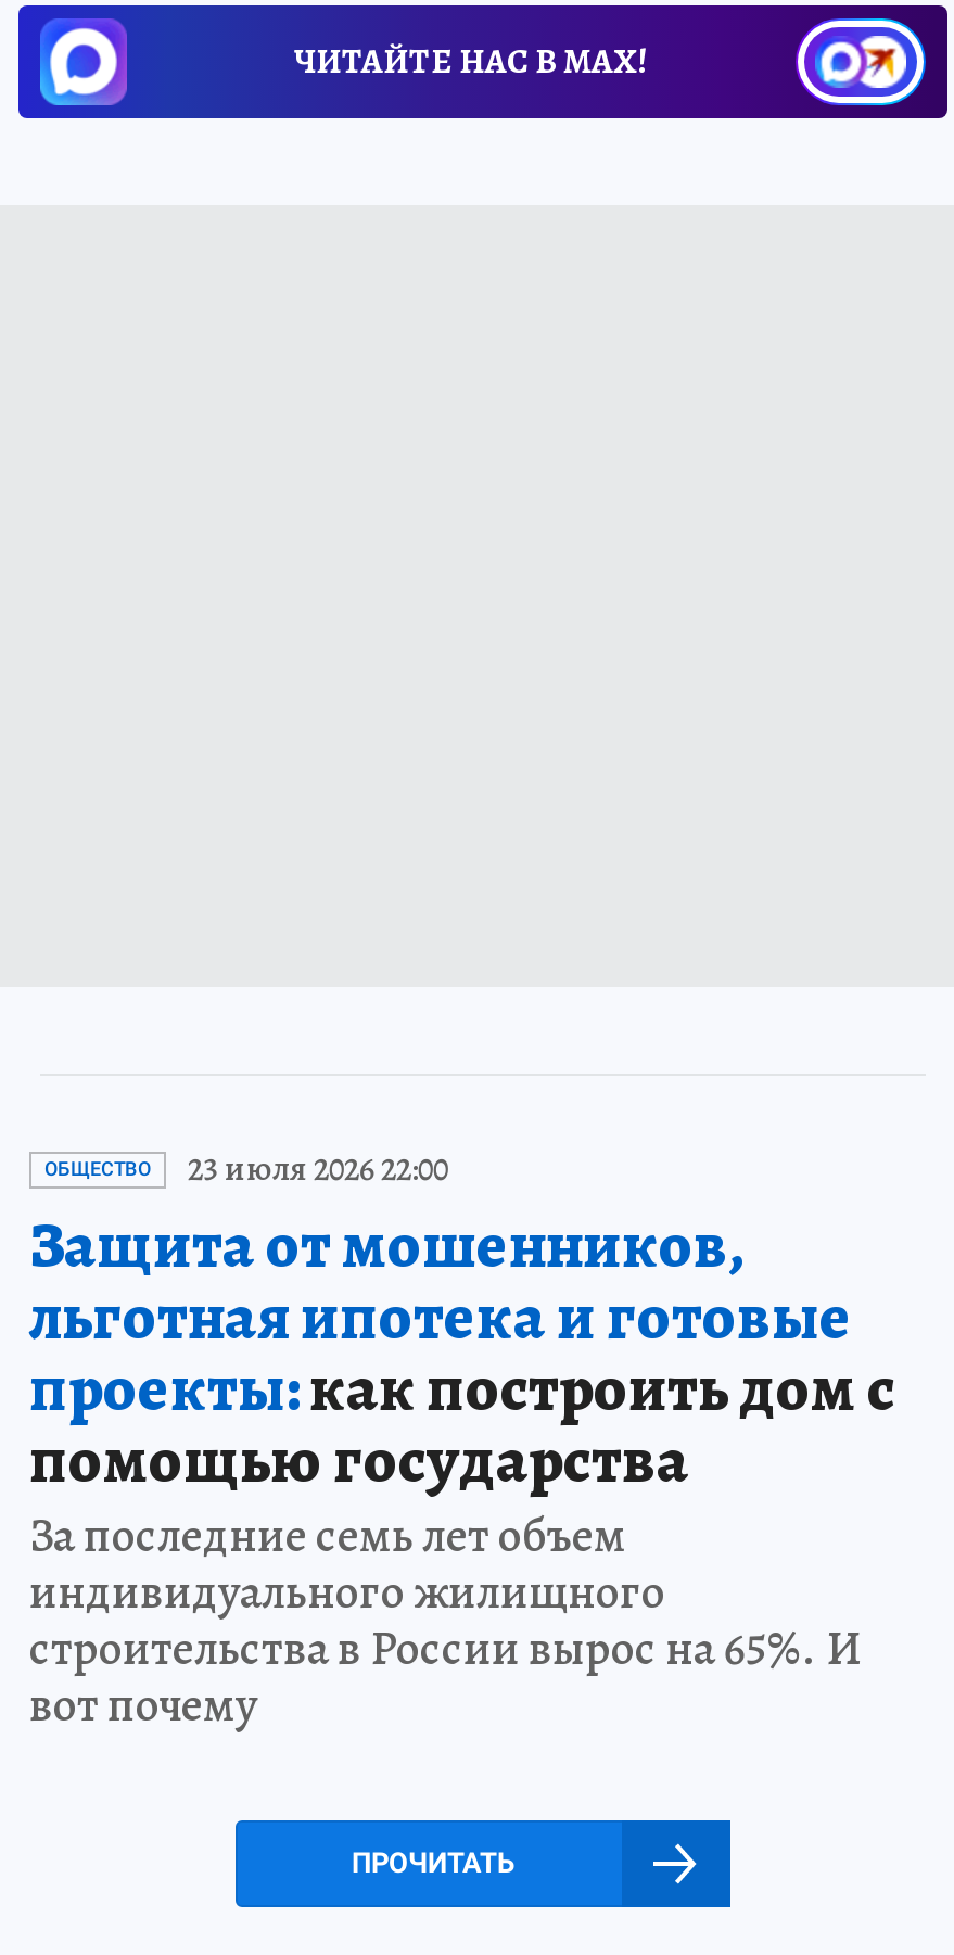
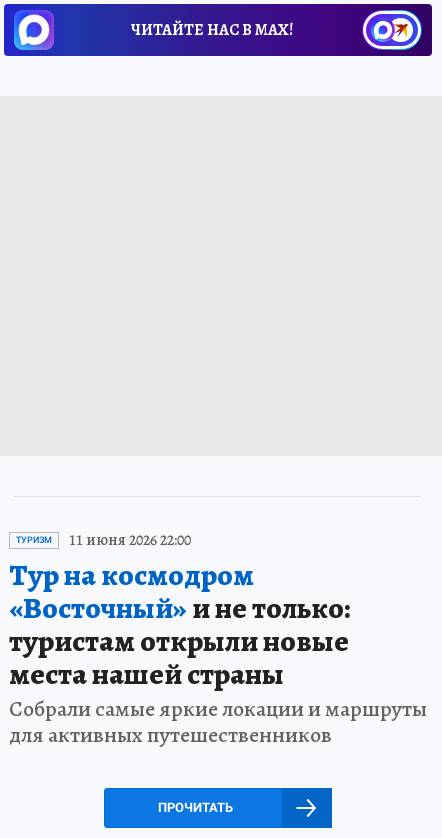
- ОБЩЕСТВО
- 23 июля 2026 22:00
- Защита от мошенников,
- льготная ипотека и готовые
- проекты:как построить дом с
- помощью государства
- За последние семь лет объем
- индивидуального жилищного
- строительства в России вырос на 65%. И
- вот почему
+ ТУРИЗМ
+ 11 июня 2026 22:00
+ Тур на космодром
+ «Восточный»и не только:
+ туристам открыли новые
+ места нашей страны
+ Собрали самые яркие локации и маршруты
+ для активных путешественников
